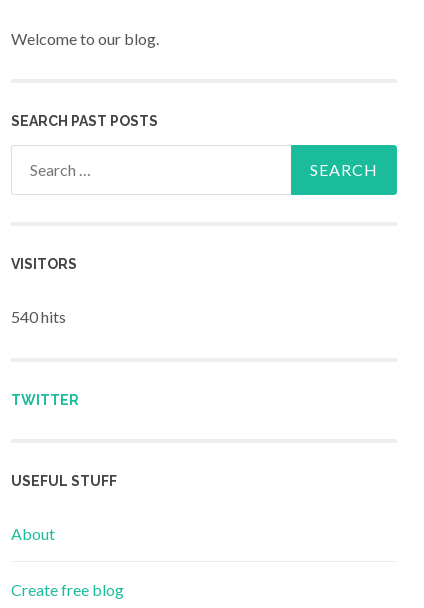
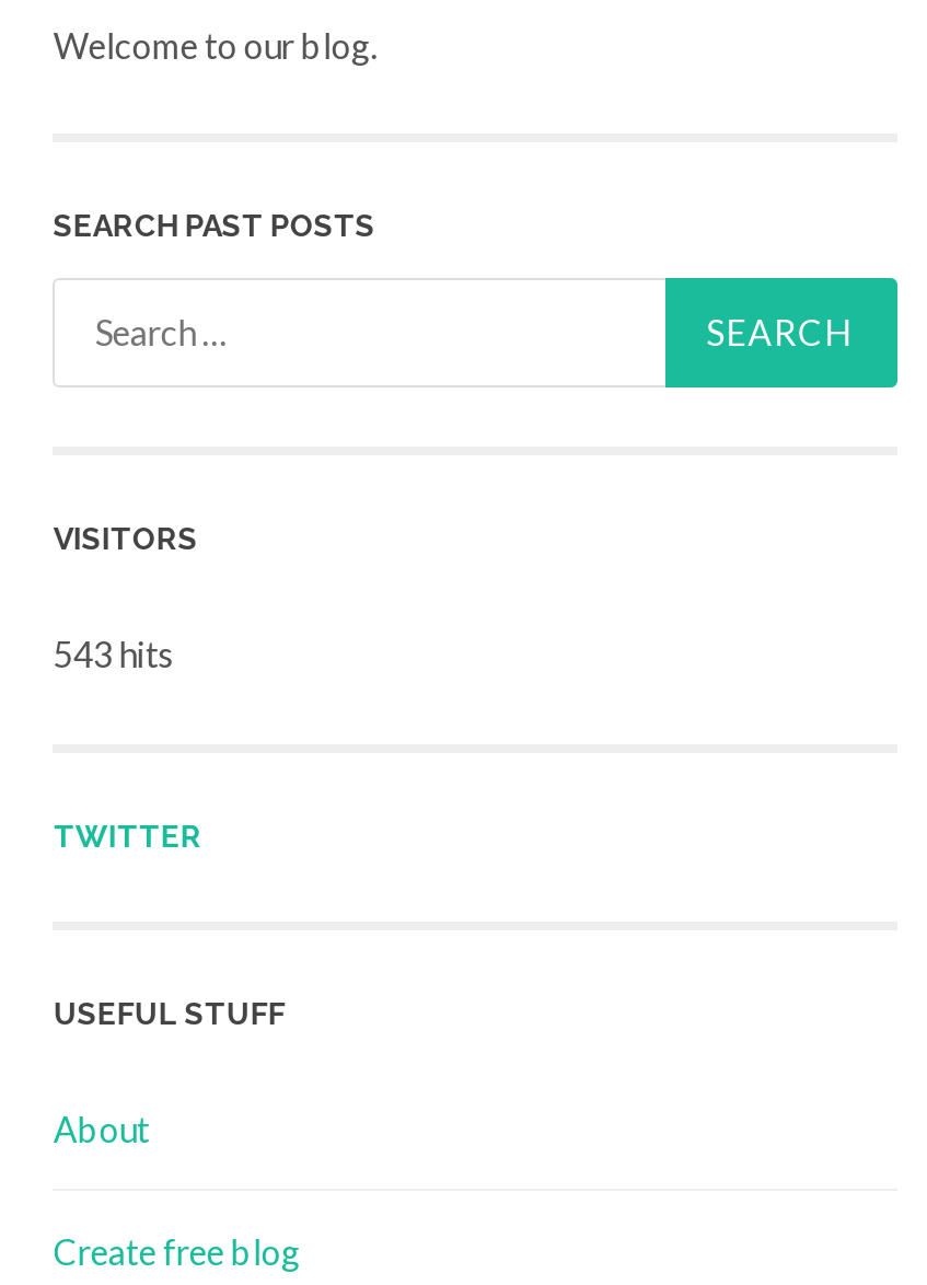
- 540 hits
+ 543 hits
